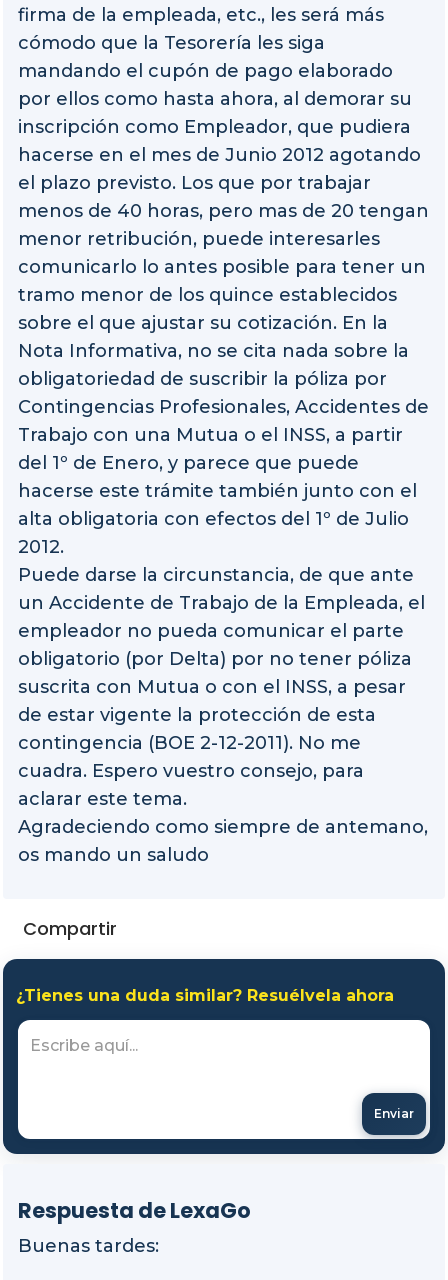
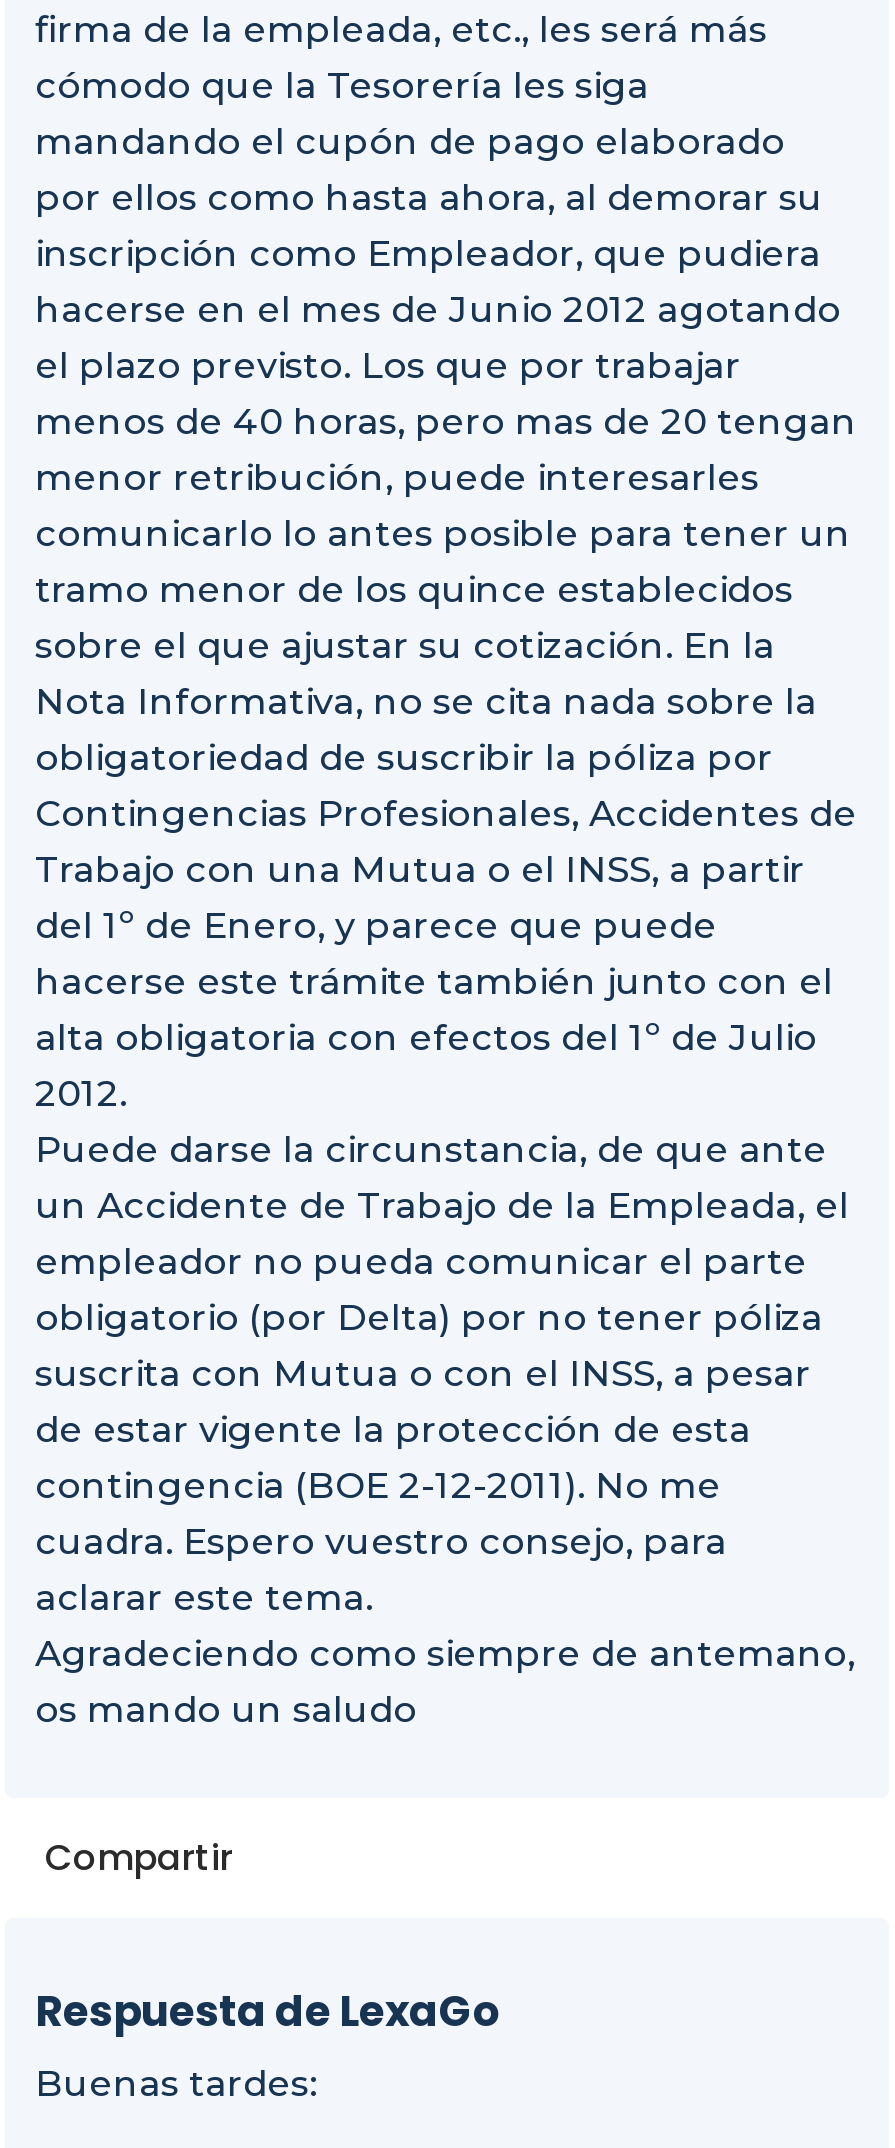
- [image]
- ¿Tienes una duda similar? Resuélvela ahora

- Enviar
